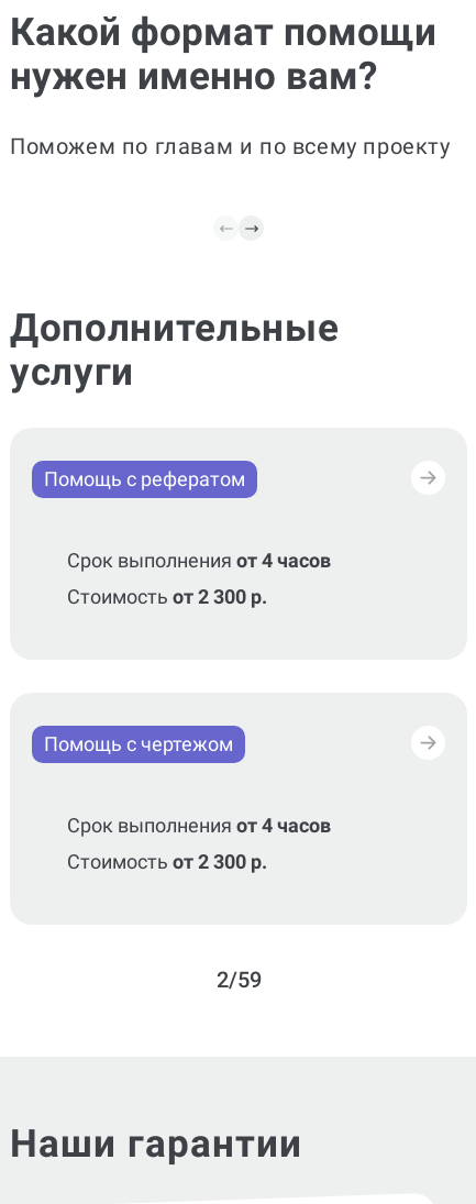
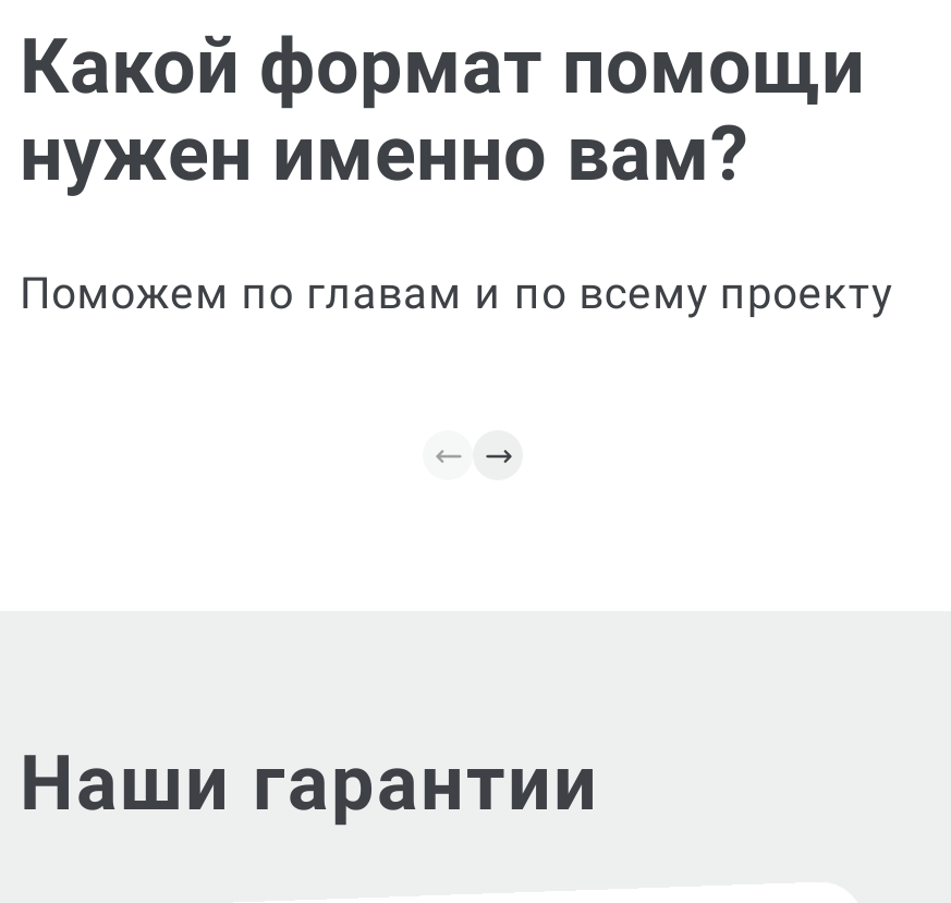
- Дополнительные
- услуги
- Помощь с рефератом

- Срок выполнения от 4 часов
- Стоимость от 2 300 р.

- Помощь с чертежом

- Срок выполнения от 4 часов
- Стоимость от 2 300 р.

- 2/59
